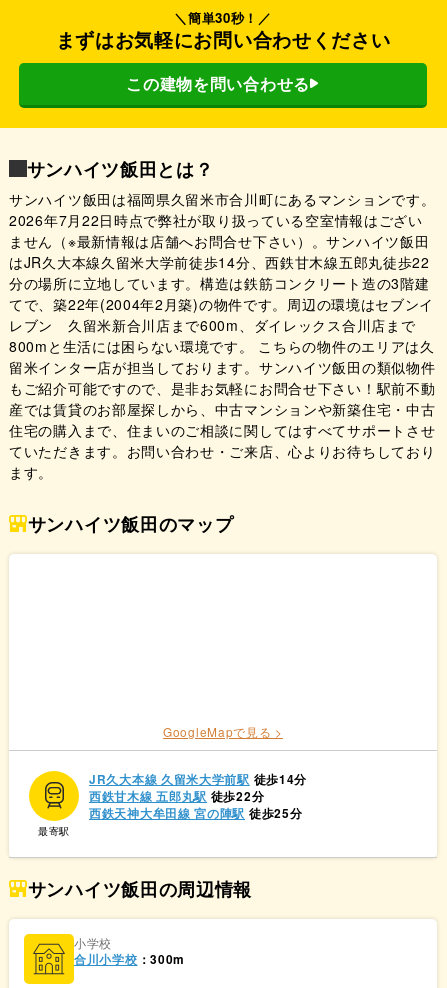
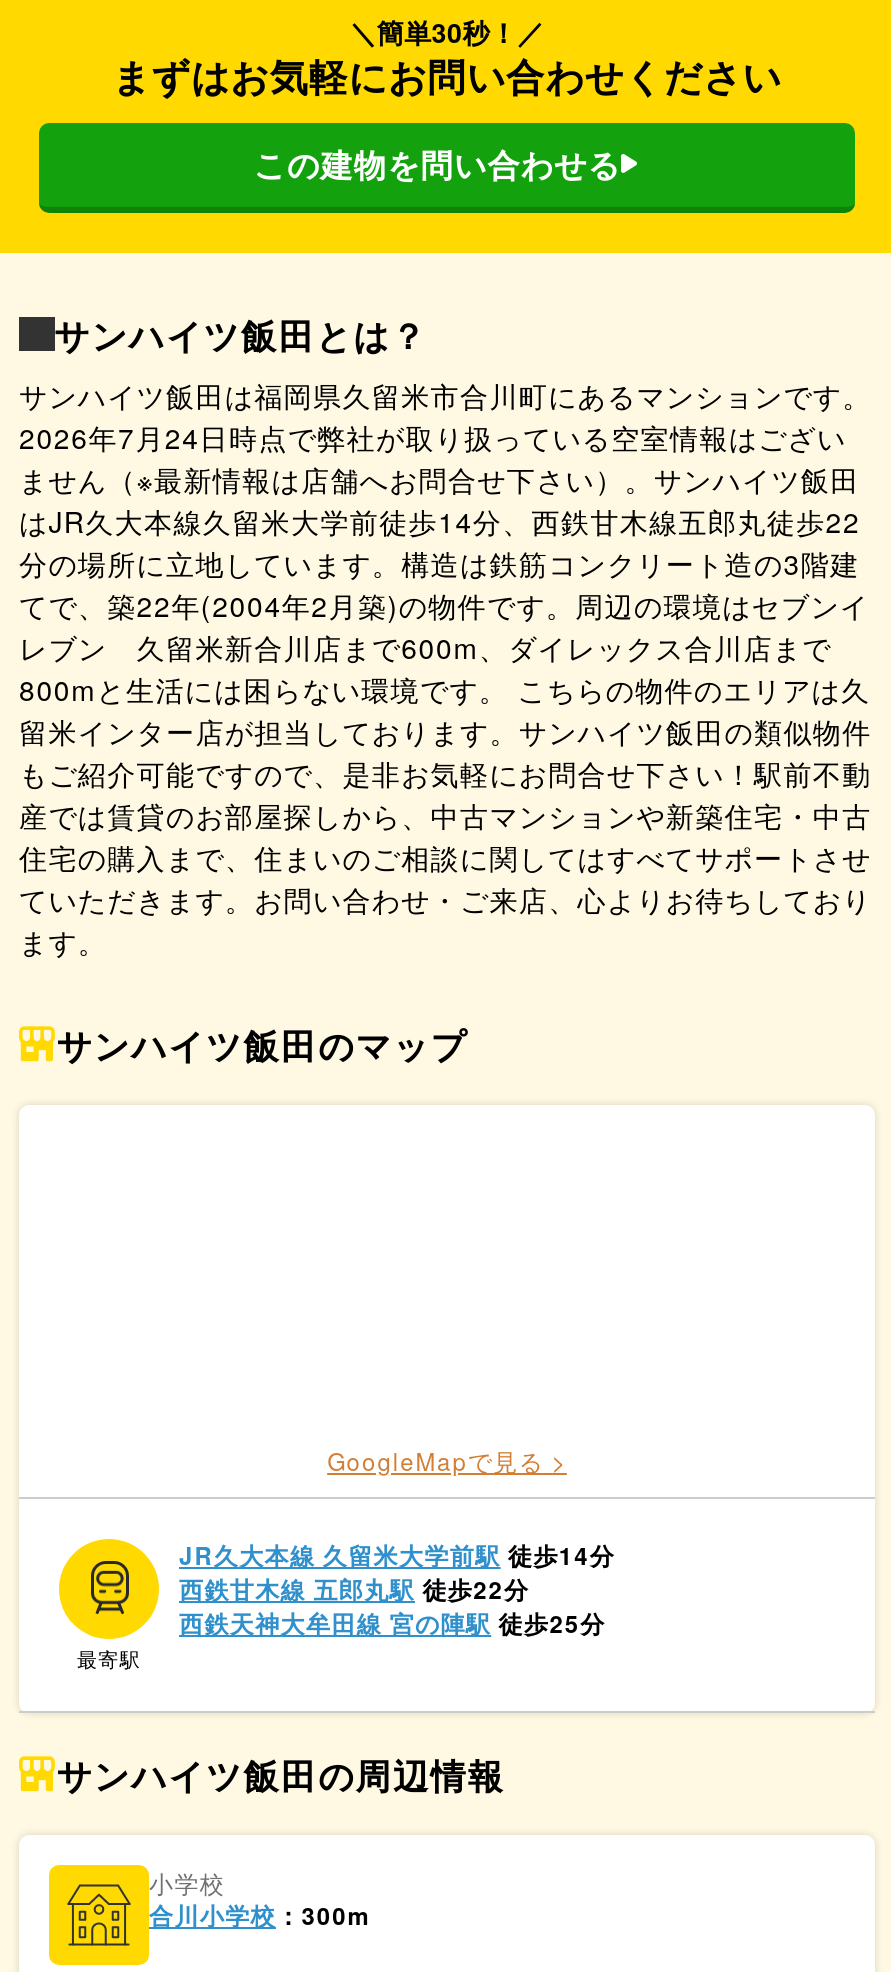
- 2026年7月22日時点で弊社が取り扱っている空室情報はござい
+ 2026年7月24日時点で弊社が取り扱っている空室情報はござい
